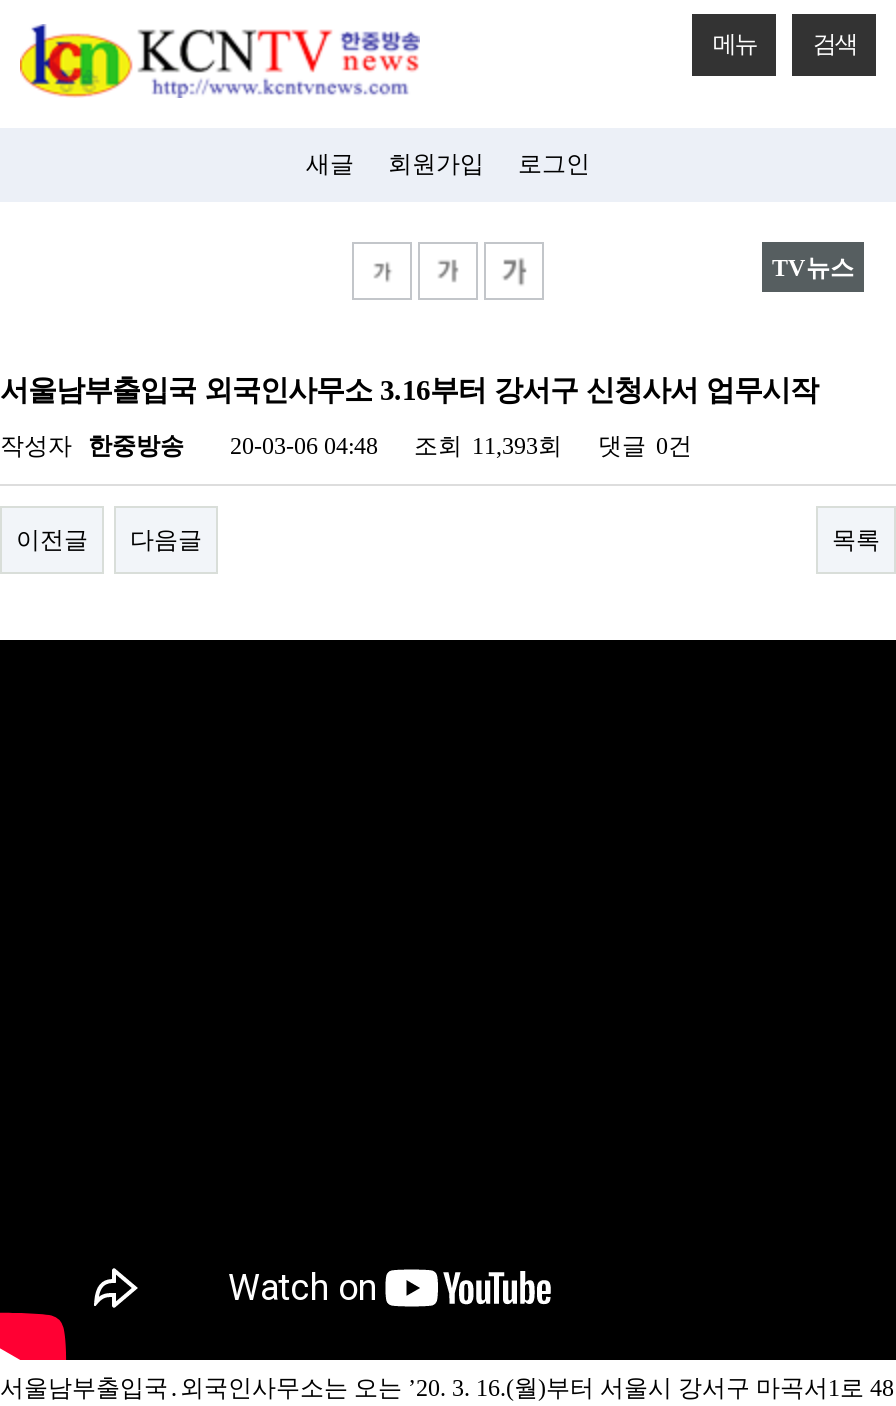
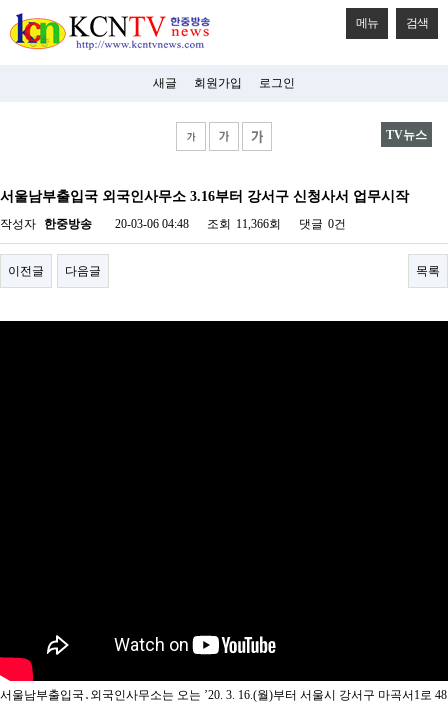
- 조회 11,393회
+ 조회 11,366회
